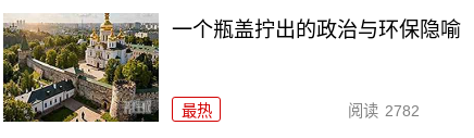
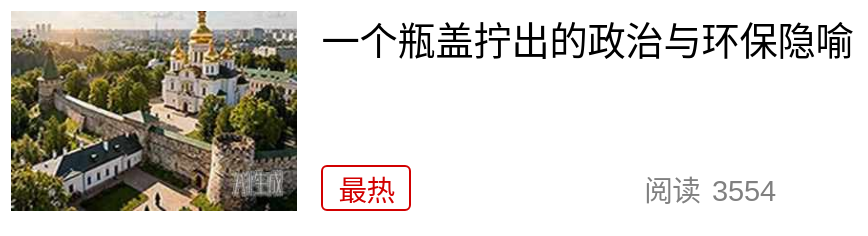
- 阅读 2782
+ 阅读 3554
